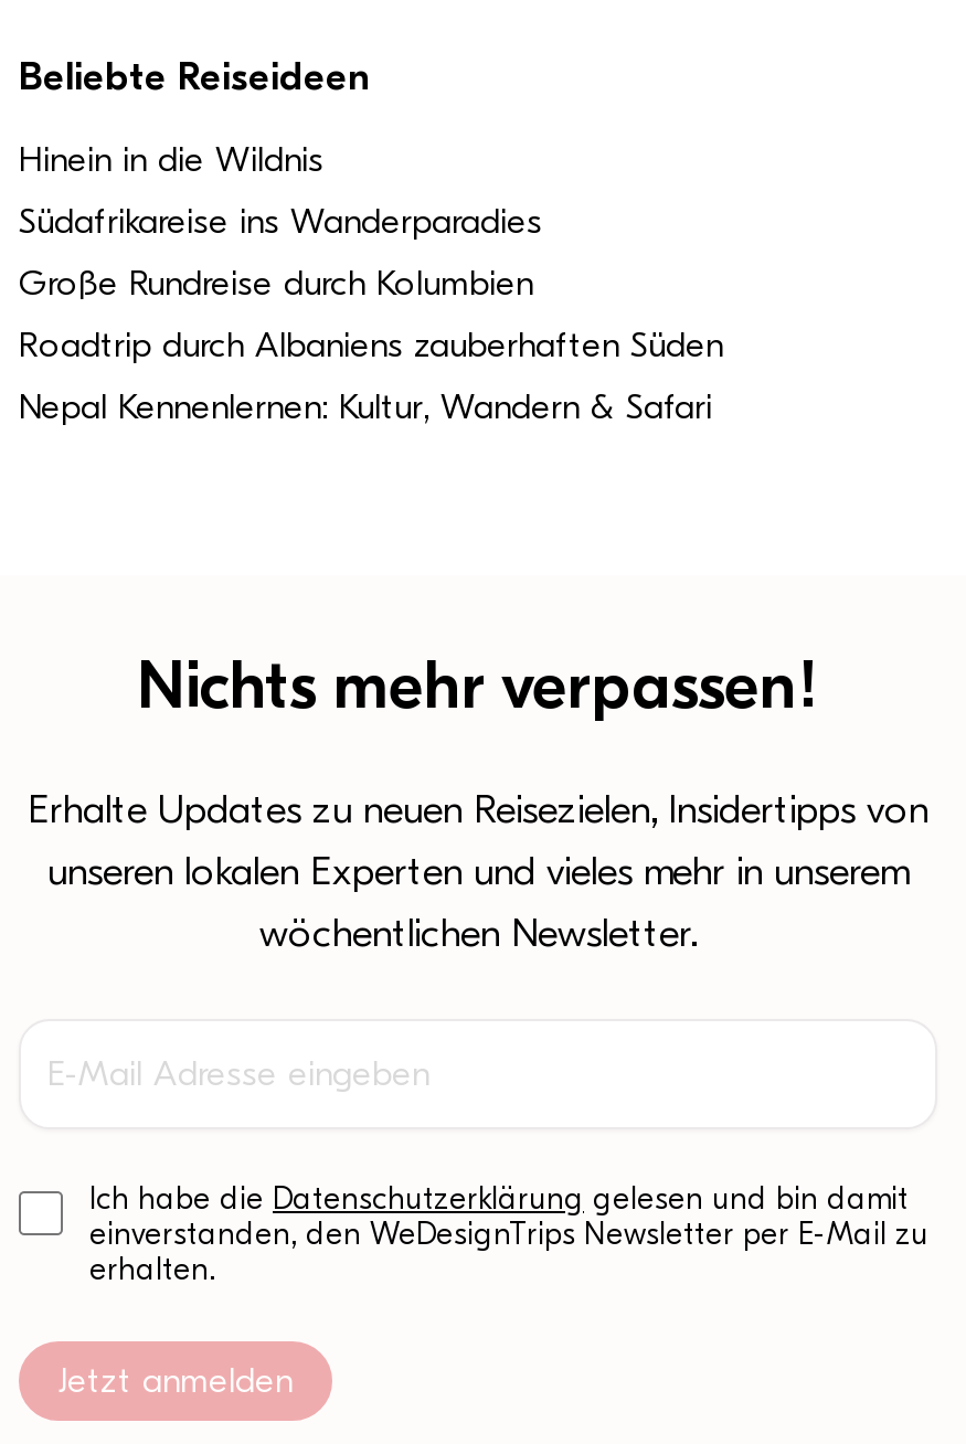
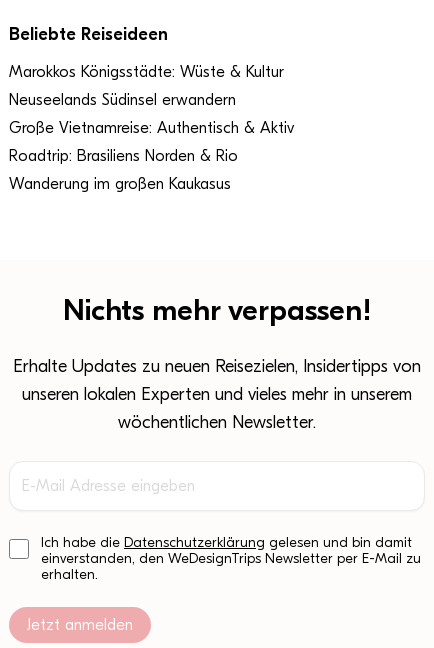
- Hinein in die Wildnis
+ Marokkos Königsstädte: Wüste & Kultur

- Südafrikareise ins Wanderparadies
+ Neuseelands Südinsel erwandern

- Große Rundreise durch Kolumbien
+ Große Vietnamreise: Authentisch & Aktiv

- Roadtrip durch Albaniens zauberhaften Süden
+ Roadtrip: Brasiliens Norden & Rio

- Nepal Kennenlernen: Kultur, Wandern & Safari
+ Wanderung im großen Kaukasus
